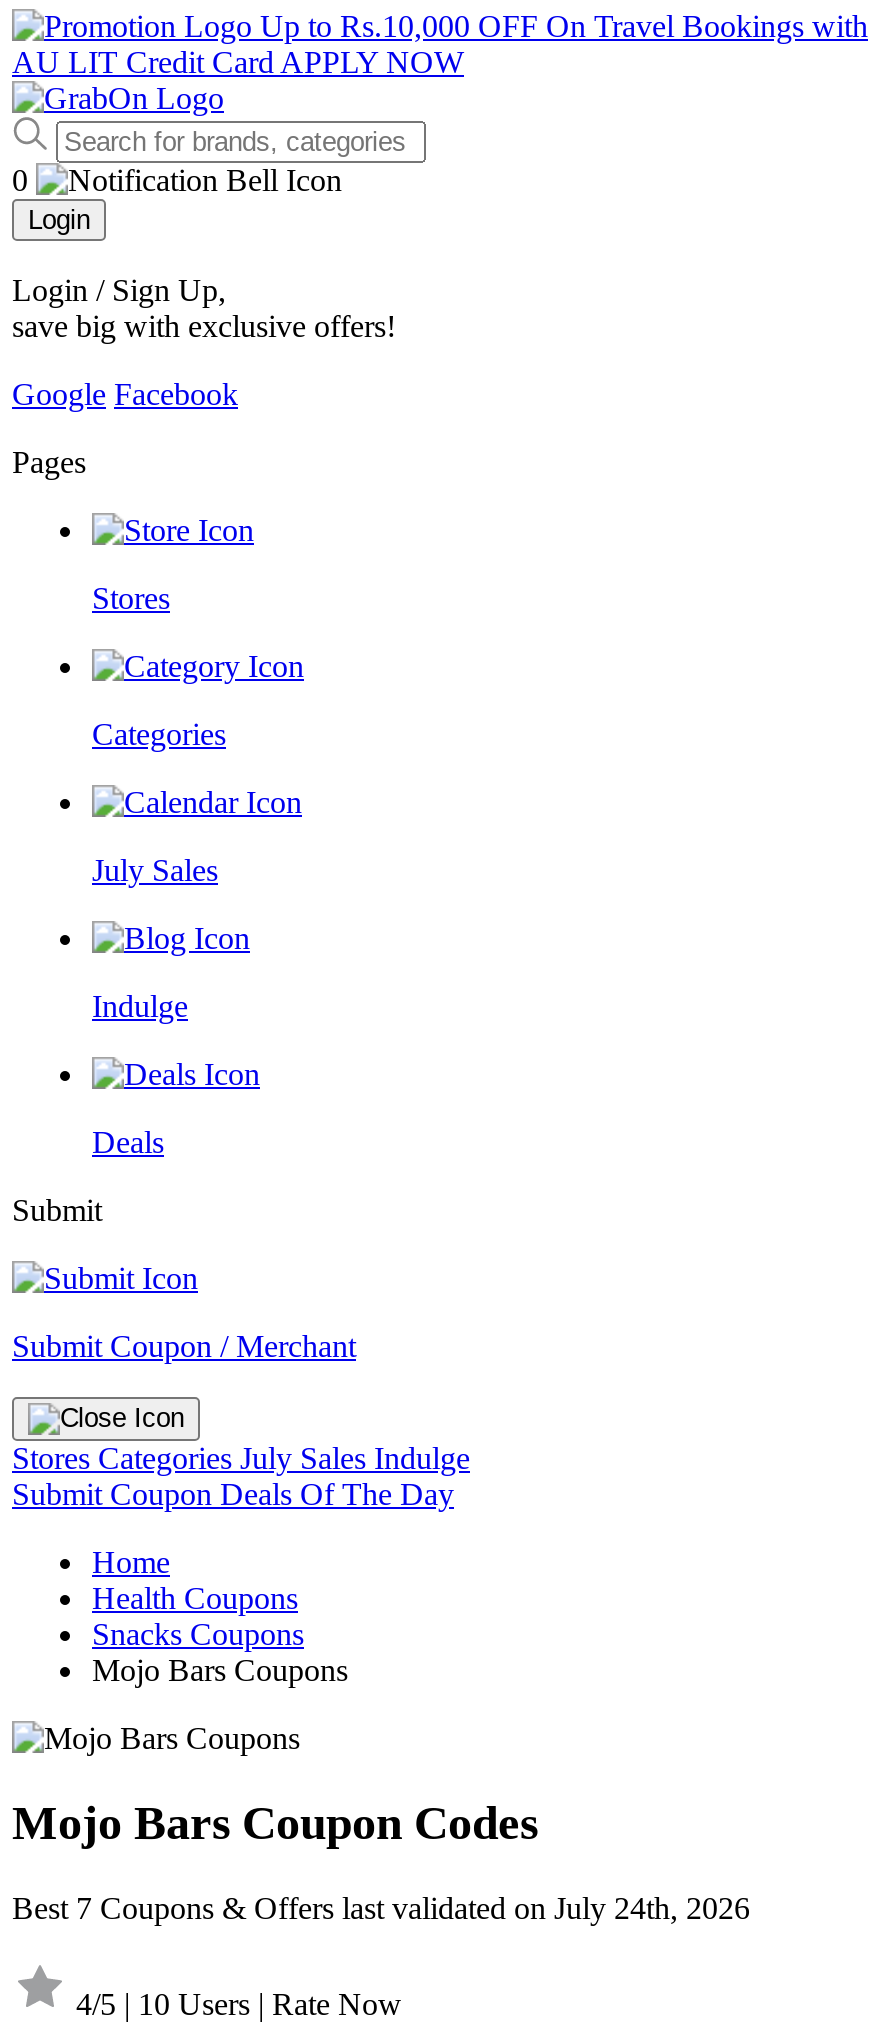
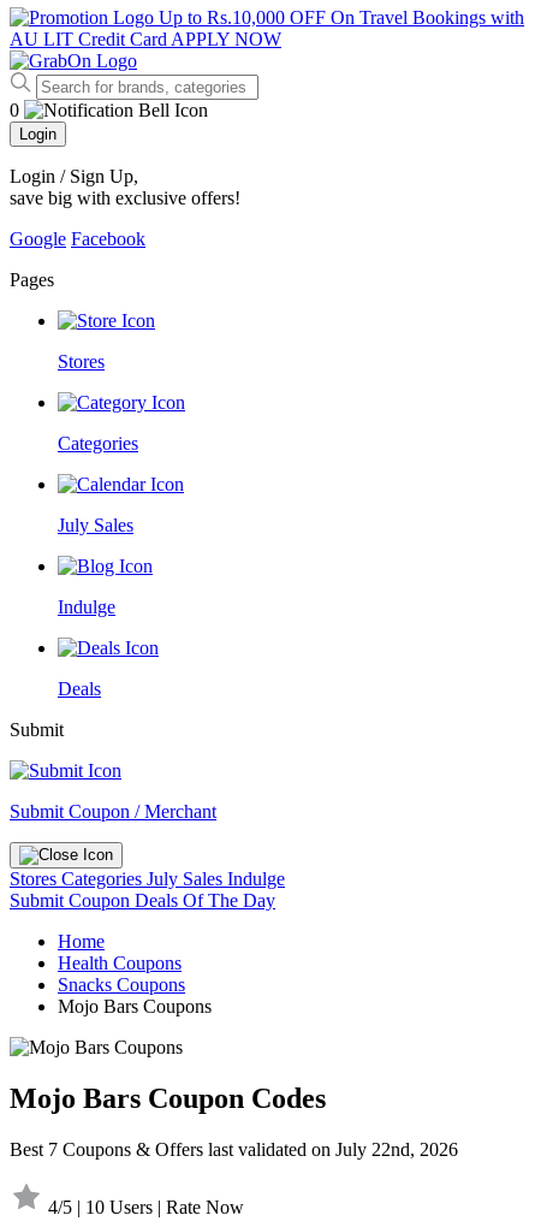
- Best 7 Coupons & Offers last validated on July 24th, 2026
+ Best 7 Coupons & Offers last validated on July 22nd, 2026
